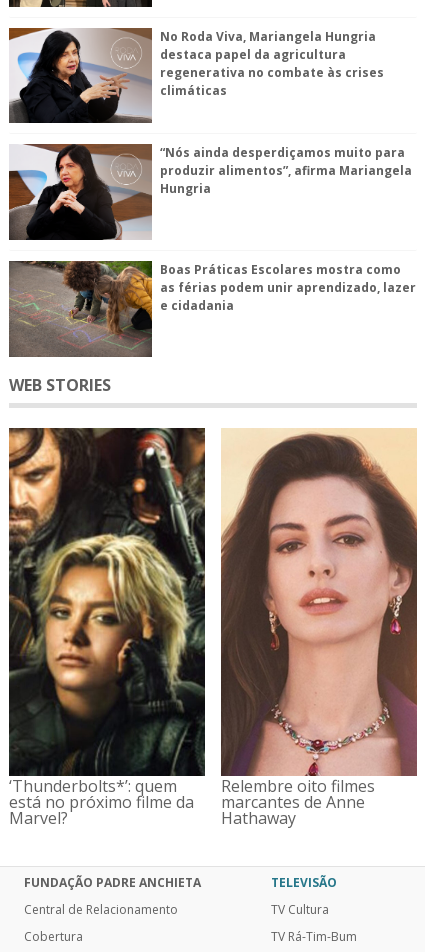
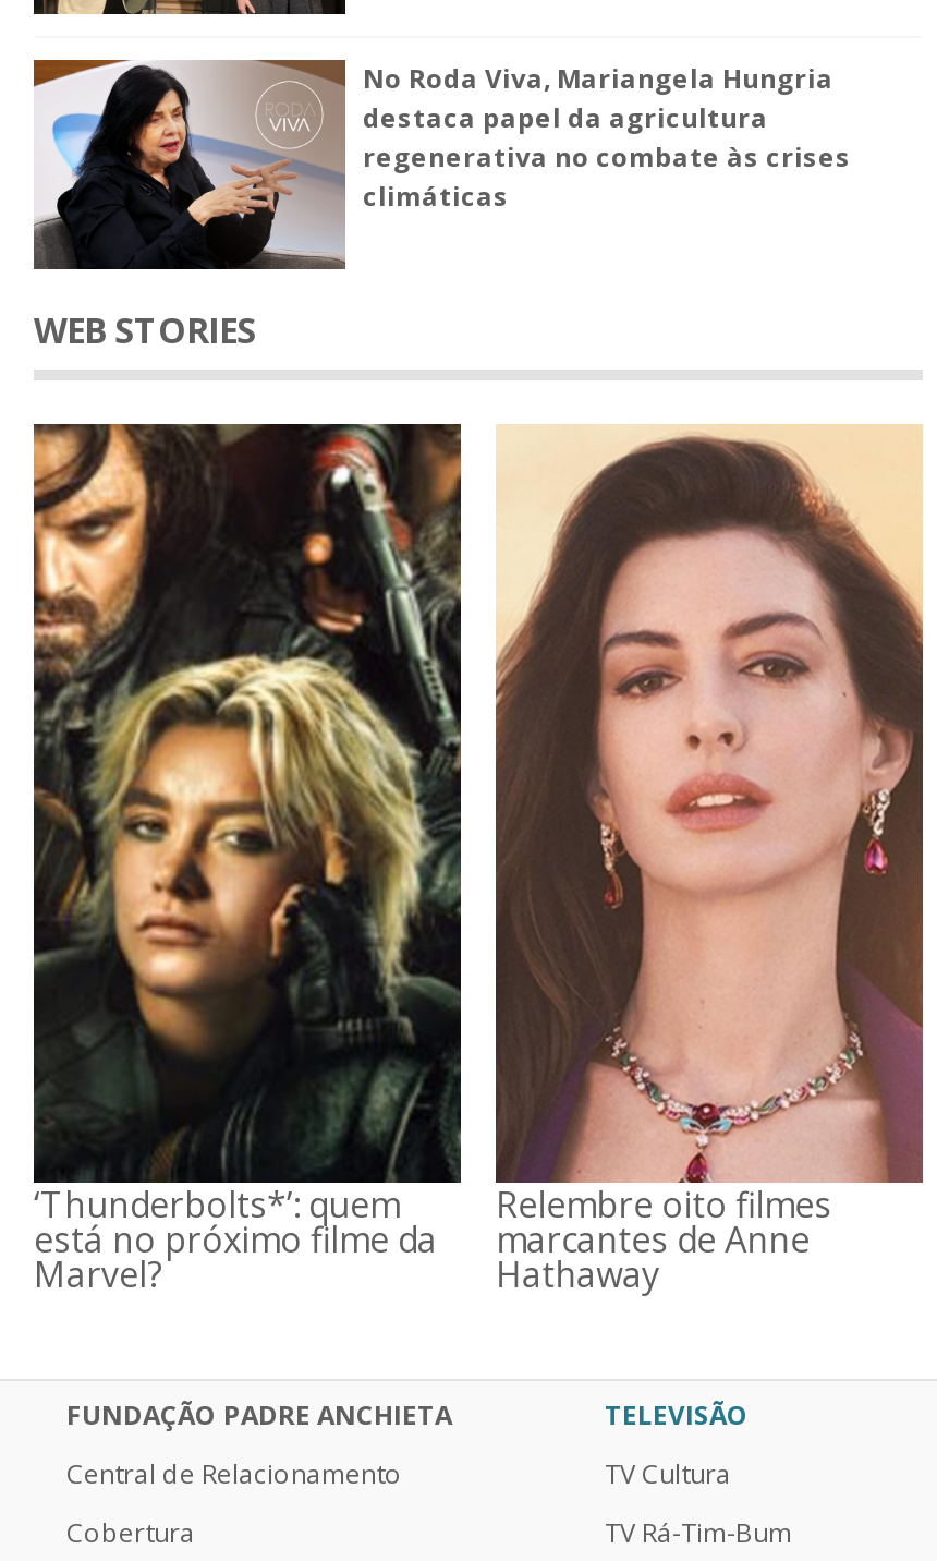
- [image]
- “Nós ainda desperdiçamos muito para
- produzir alimentos”, afirma Mariangela
- Hungria

- [image]
- Boas Práticas Escolares mostra como
- as férias podem unir aprendizado, lazer
- e cidadania
